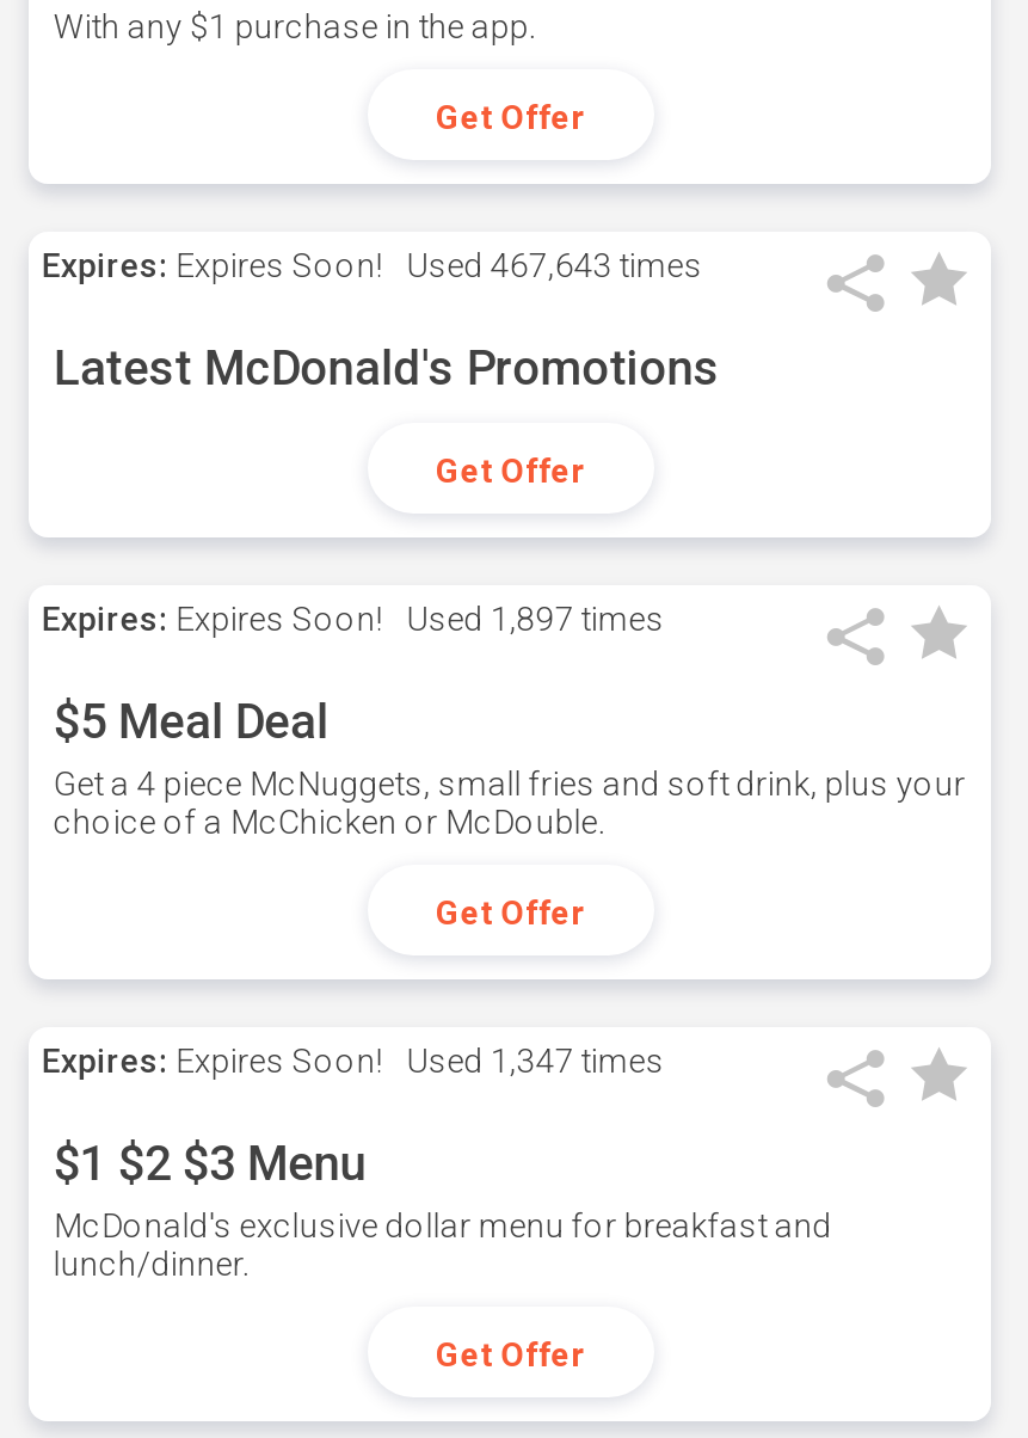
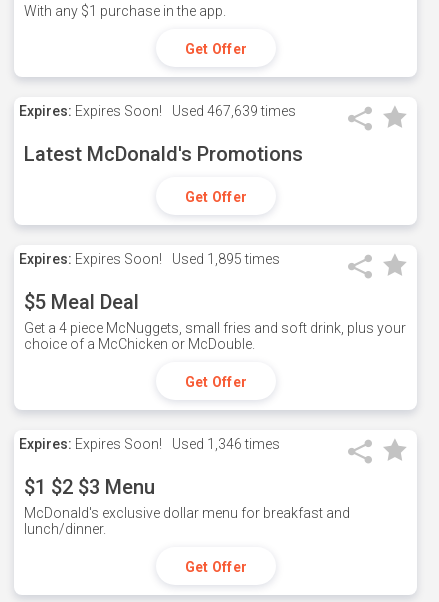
- Expires: Expires Soon! Used 467,643 times
+ Expires: Expires Soon! Used 467,639 times

- Expires: Expires Soon! Used 1,897 times
+ Expires: Expires Soon! Used 1,895 times

- Expires: Expires Soon! Used 1,347 times
+ Expires: Expires Soon! Used 1,346 times
